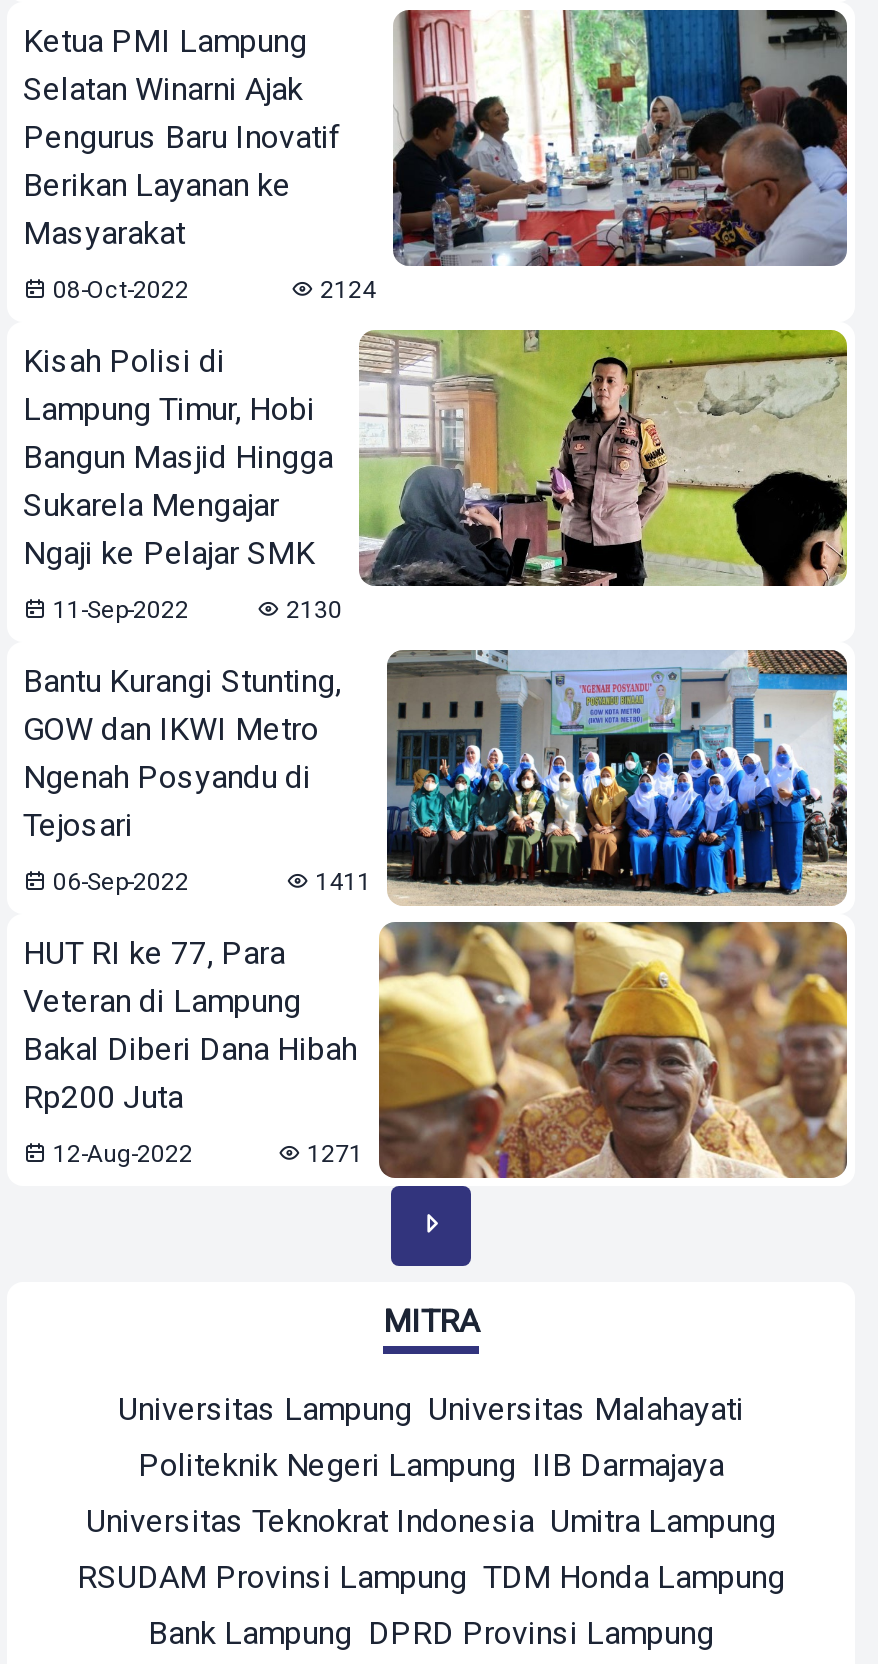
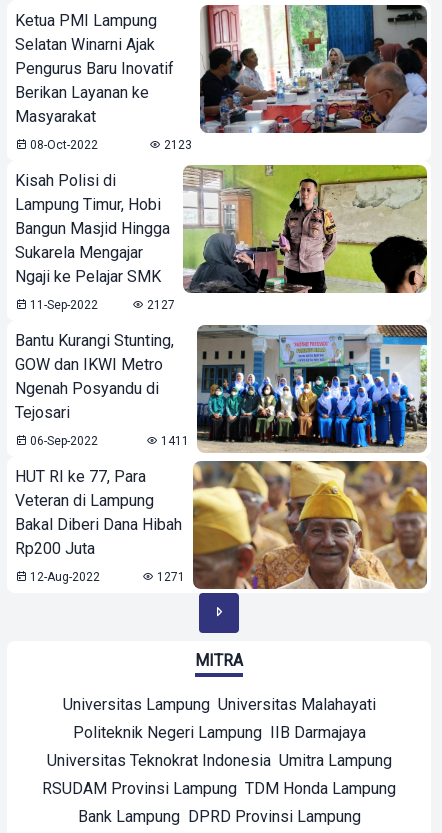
- 2124
+ 2123

- 2130
+ 2127
